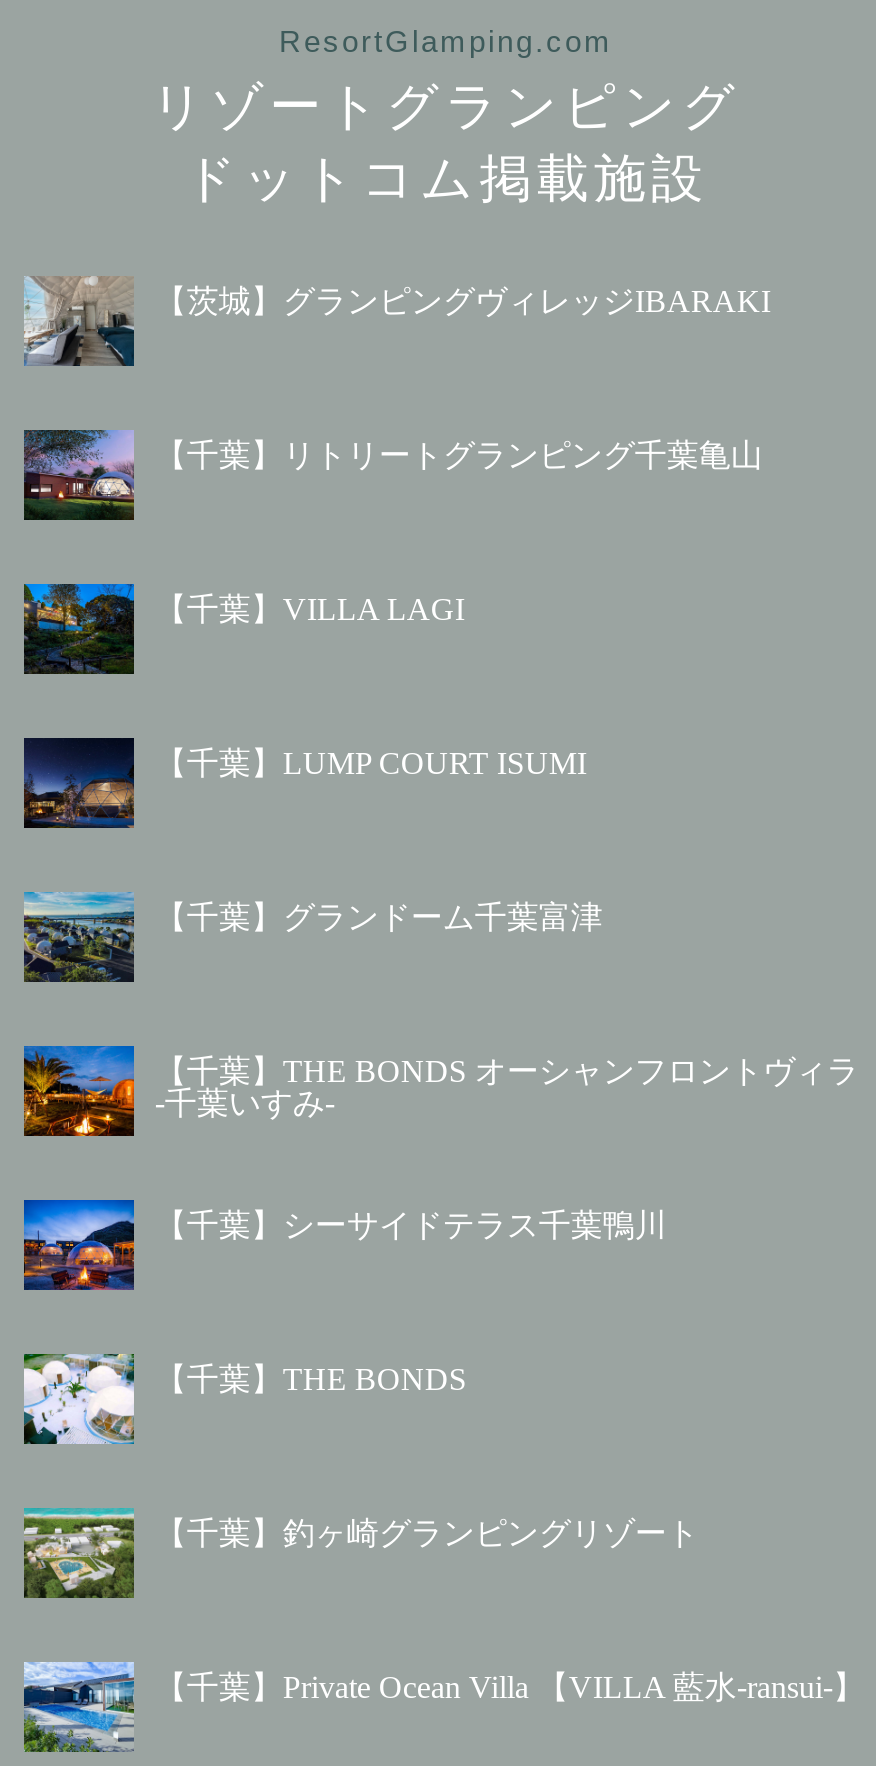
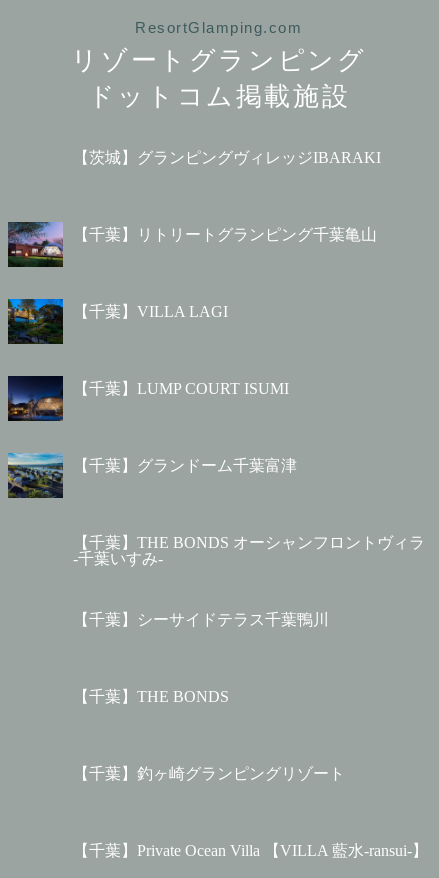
- [image]

- [image]

- [image]

- [image]

- [image]

- [image]
